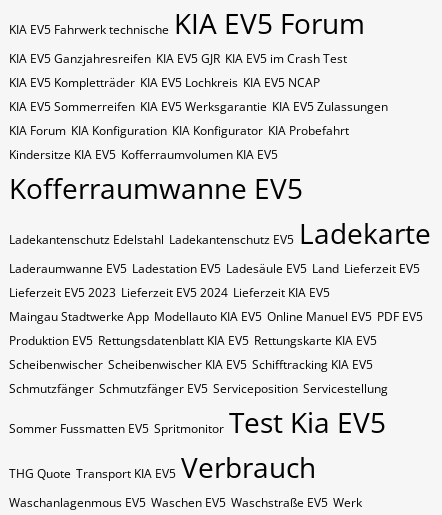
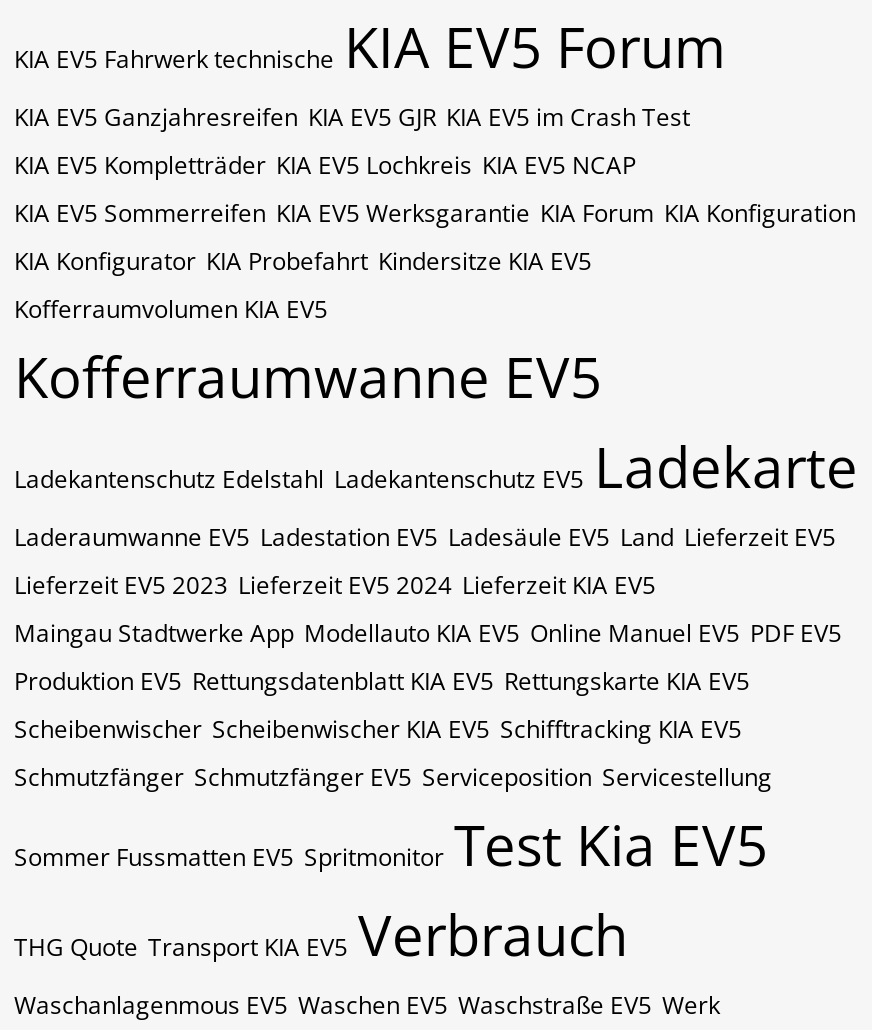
- KIA EV5 Sommerreifen KIA EV5 Werksgarantie KIA EV5 Zulassungen
- KIA Forum KIA Konfiguration KIA Konfigurator KIA Probefahrt
- Kindersitze KIA EV5 Kofferraumvolumen KIA EV5
+ KIA EV5 Sommerreifen KIA EV5 Werksgarantie KIA Forum KIA Konfiguration
+ KIA Konfigurator KIA Probefahrt Kindersitze KIA EV5
+ Kofferraumvolumen KIA EV5
